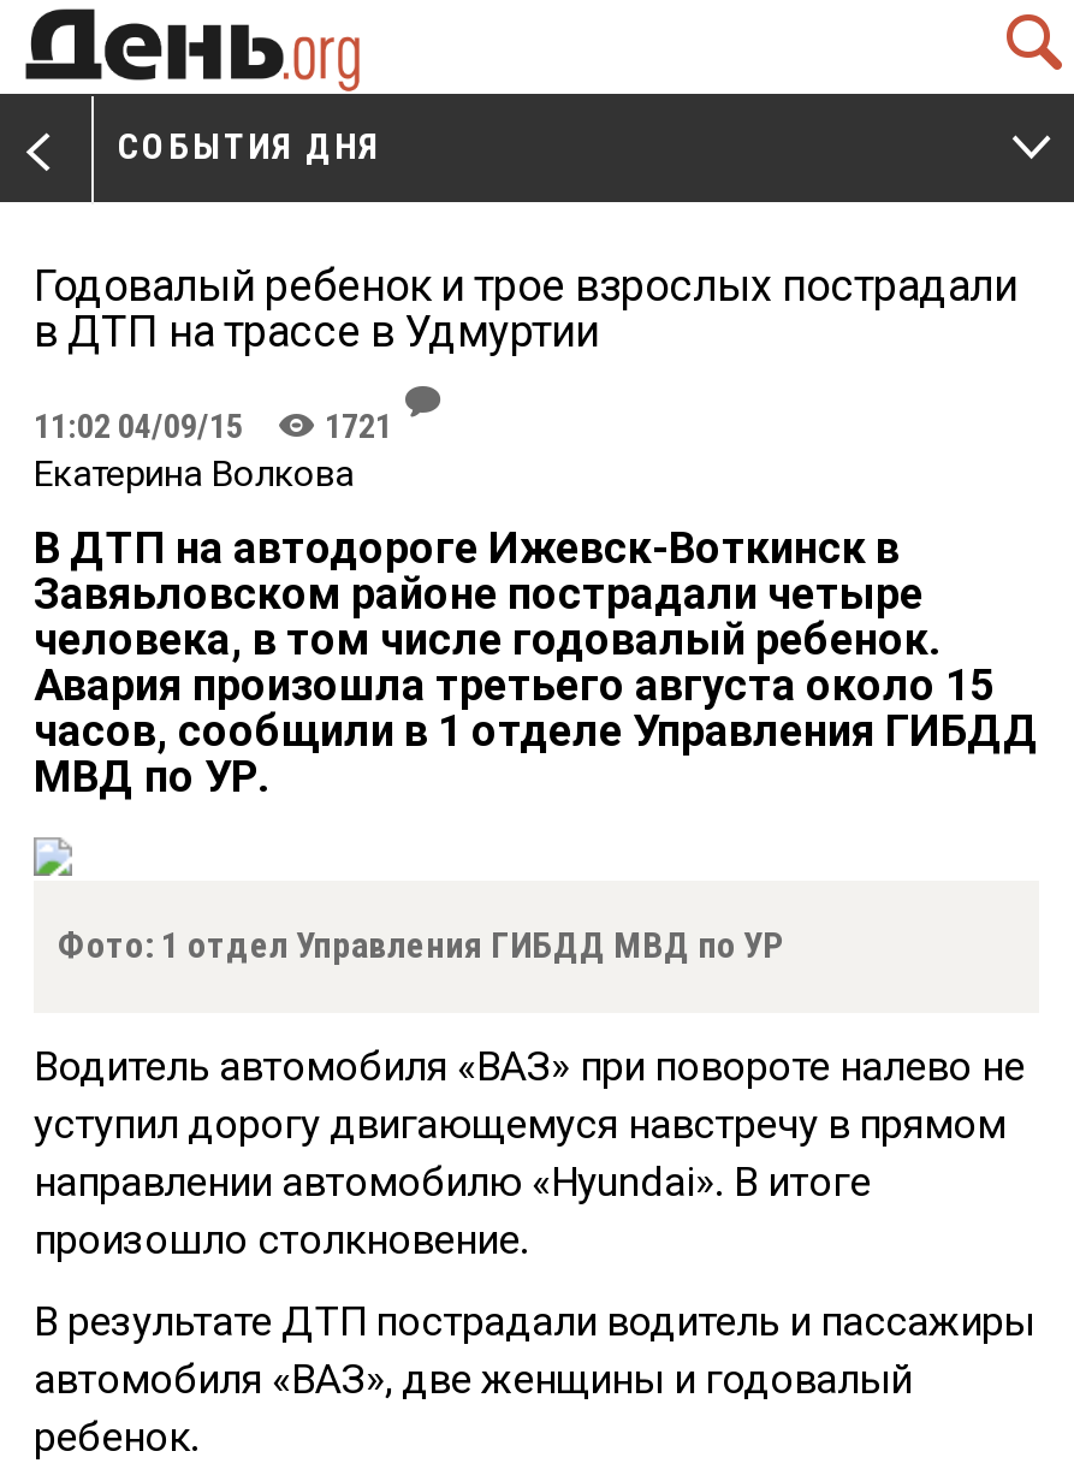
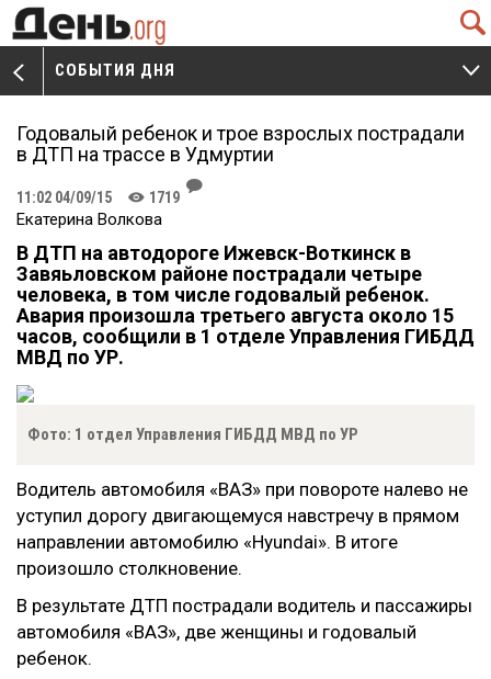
- 11:02 04/09/15 K 1721
+ 11:02 04/09/15 K 1719
